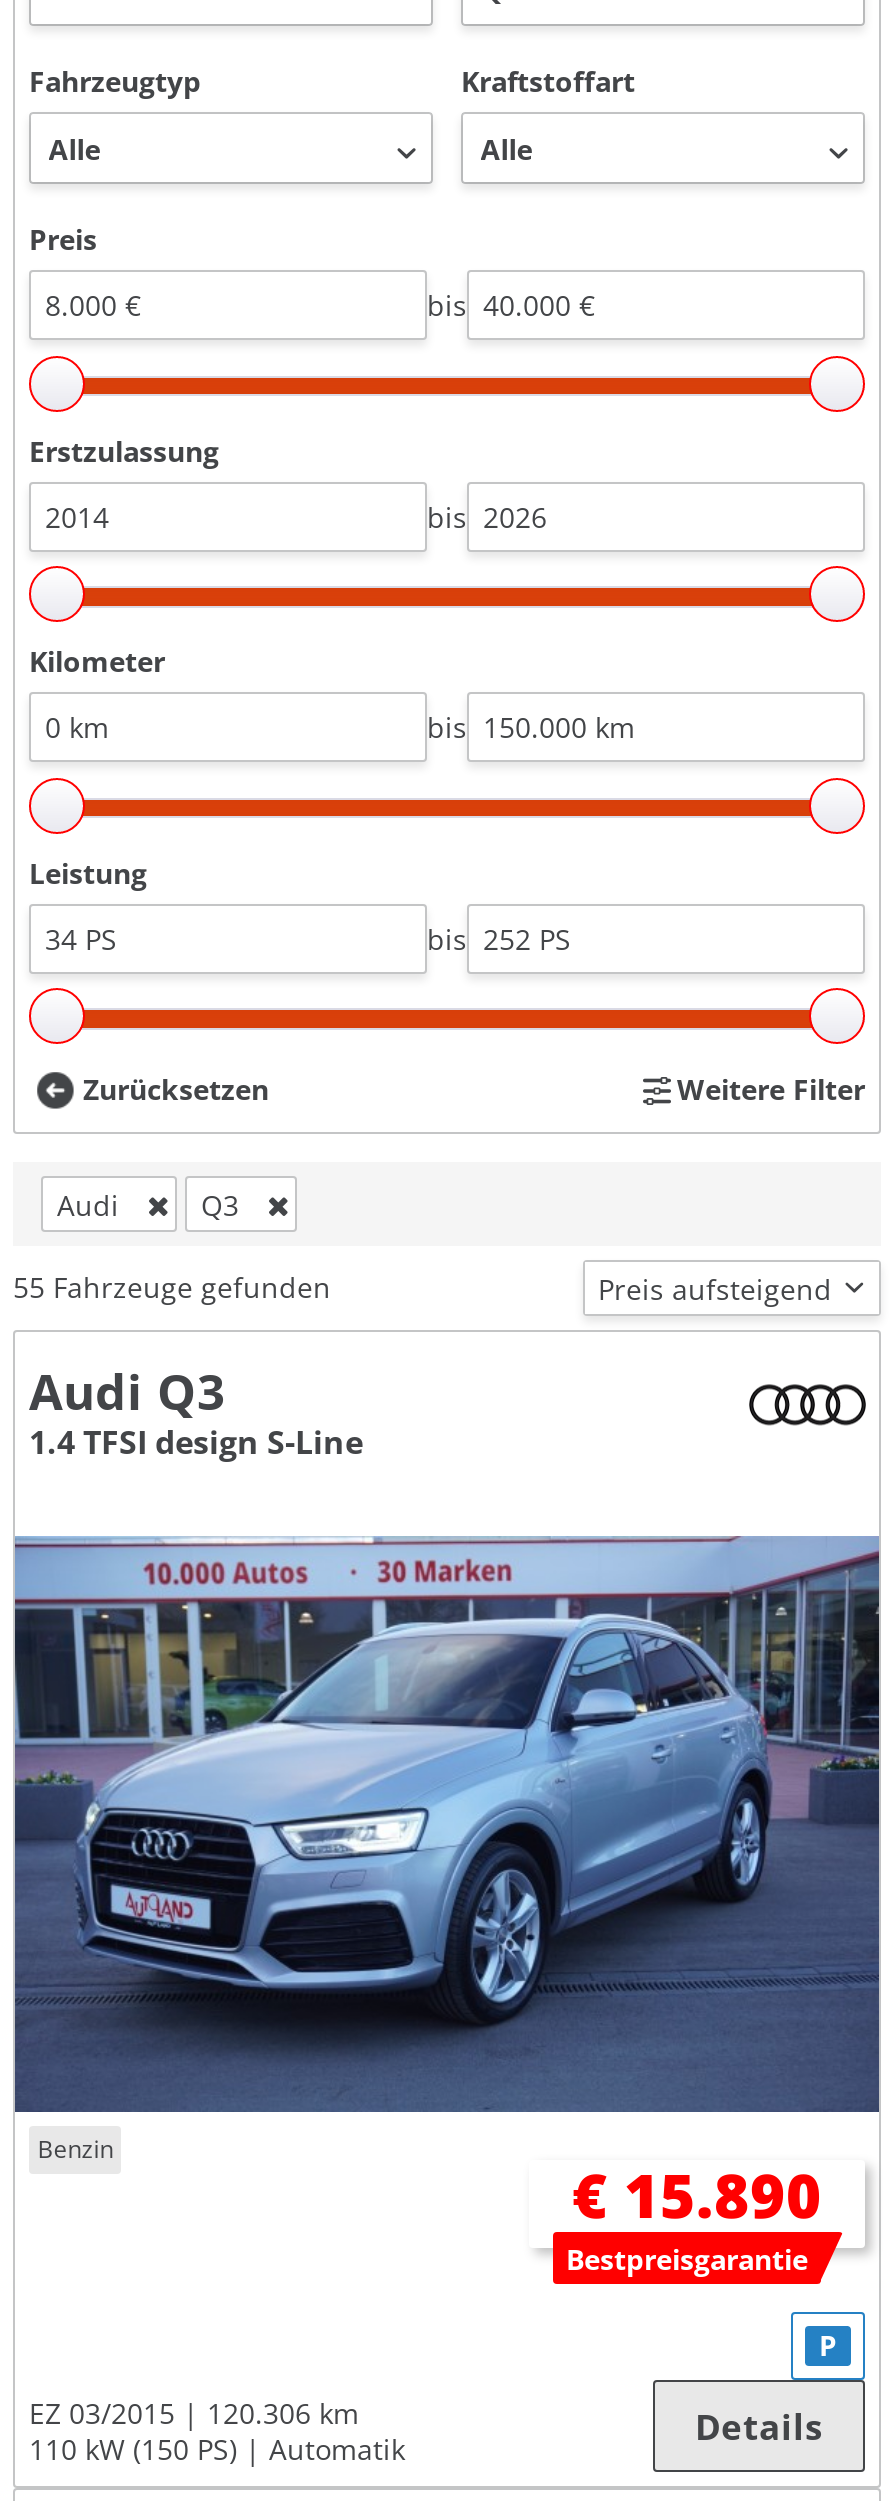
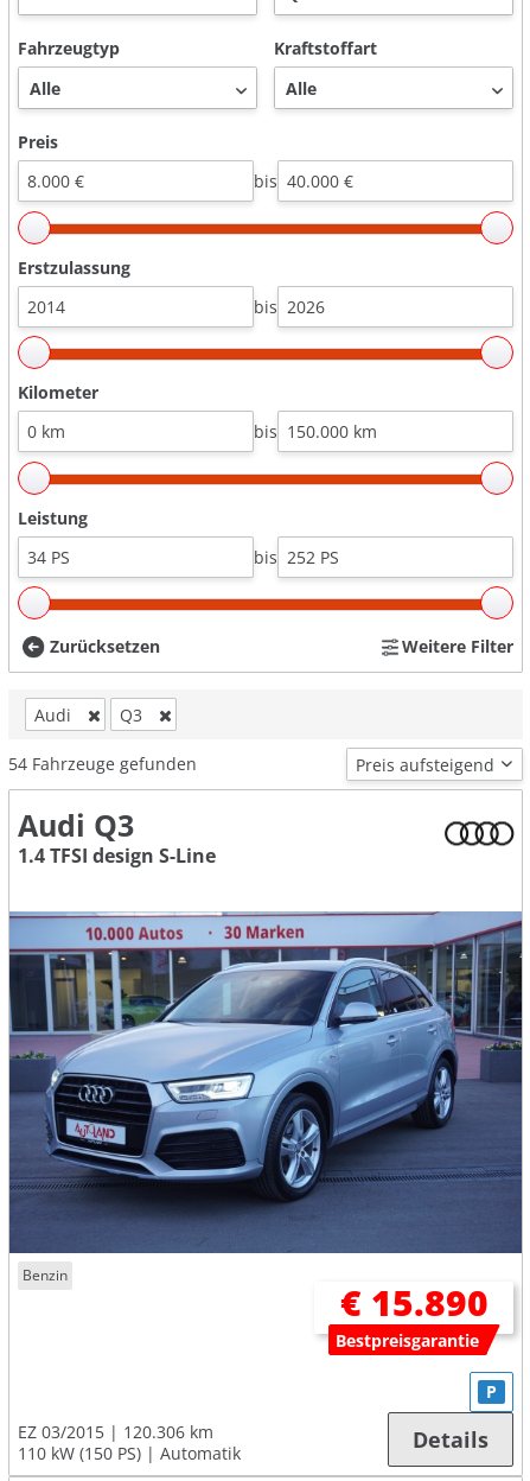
- 55 Fahrzeuge gefunden
+ 54 Fahrzeuge gefunden
